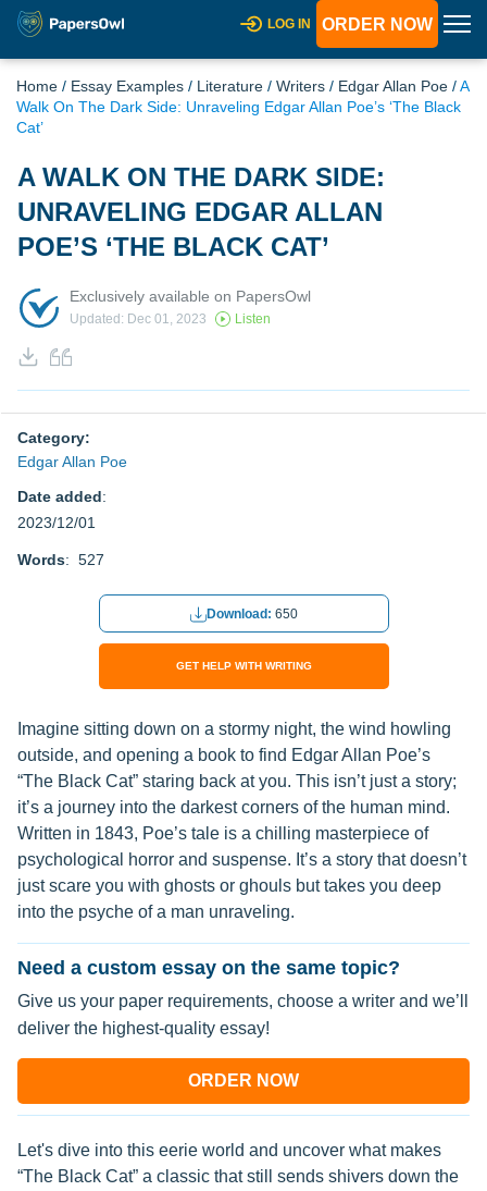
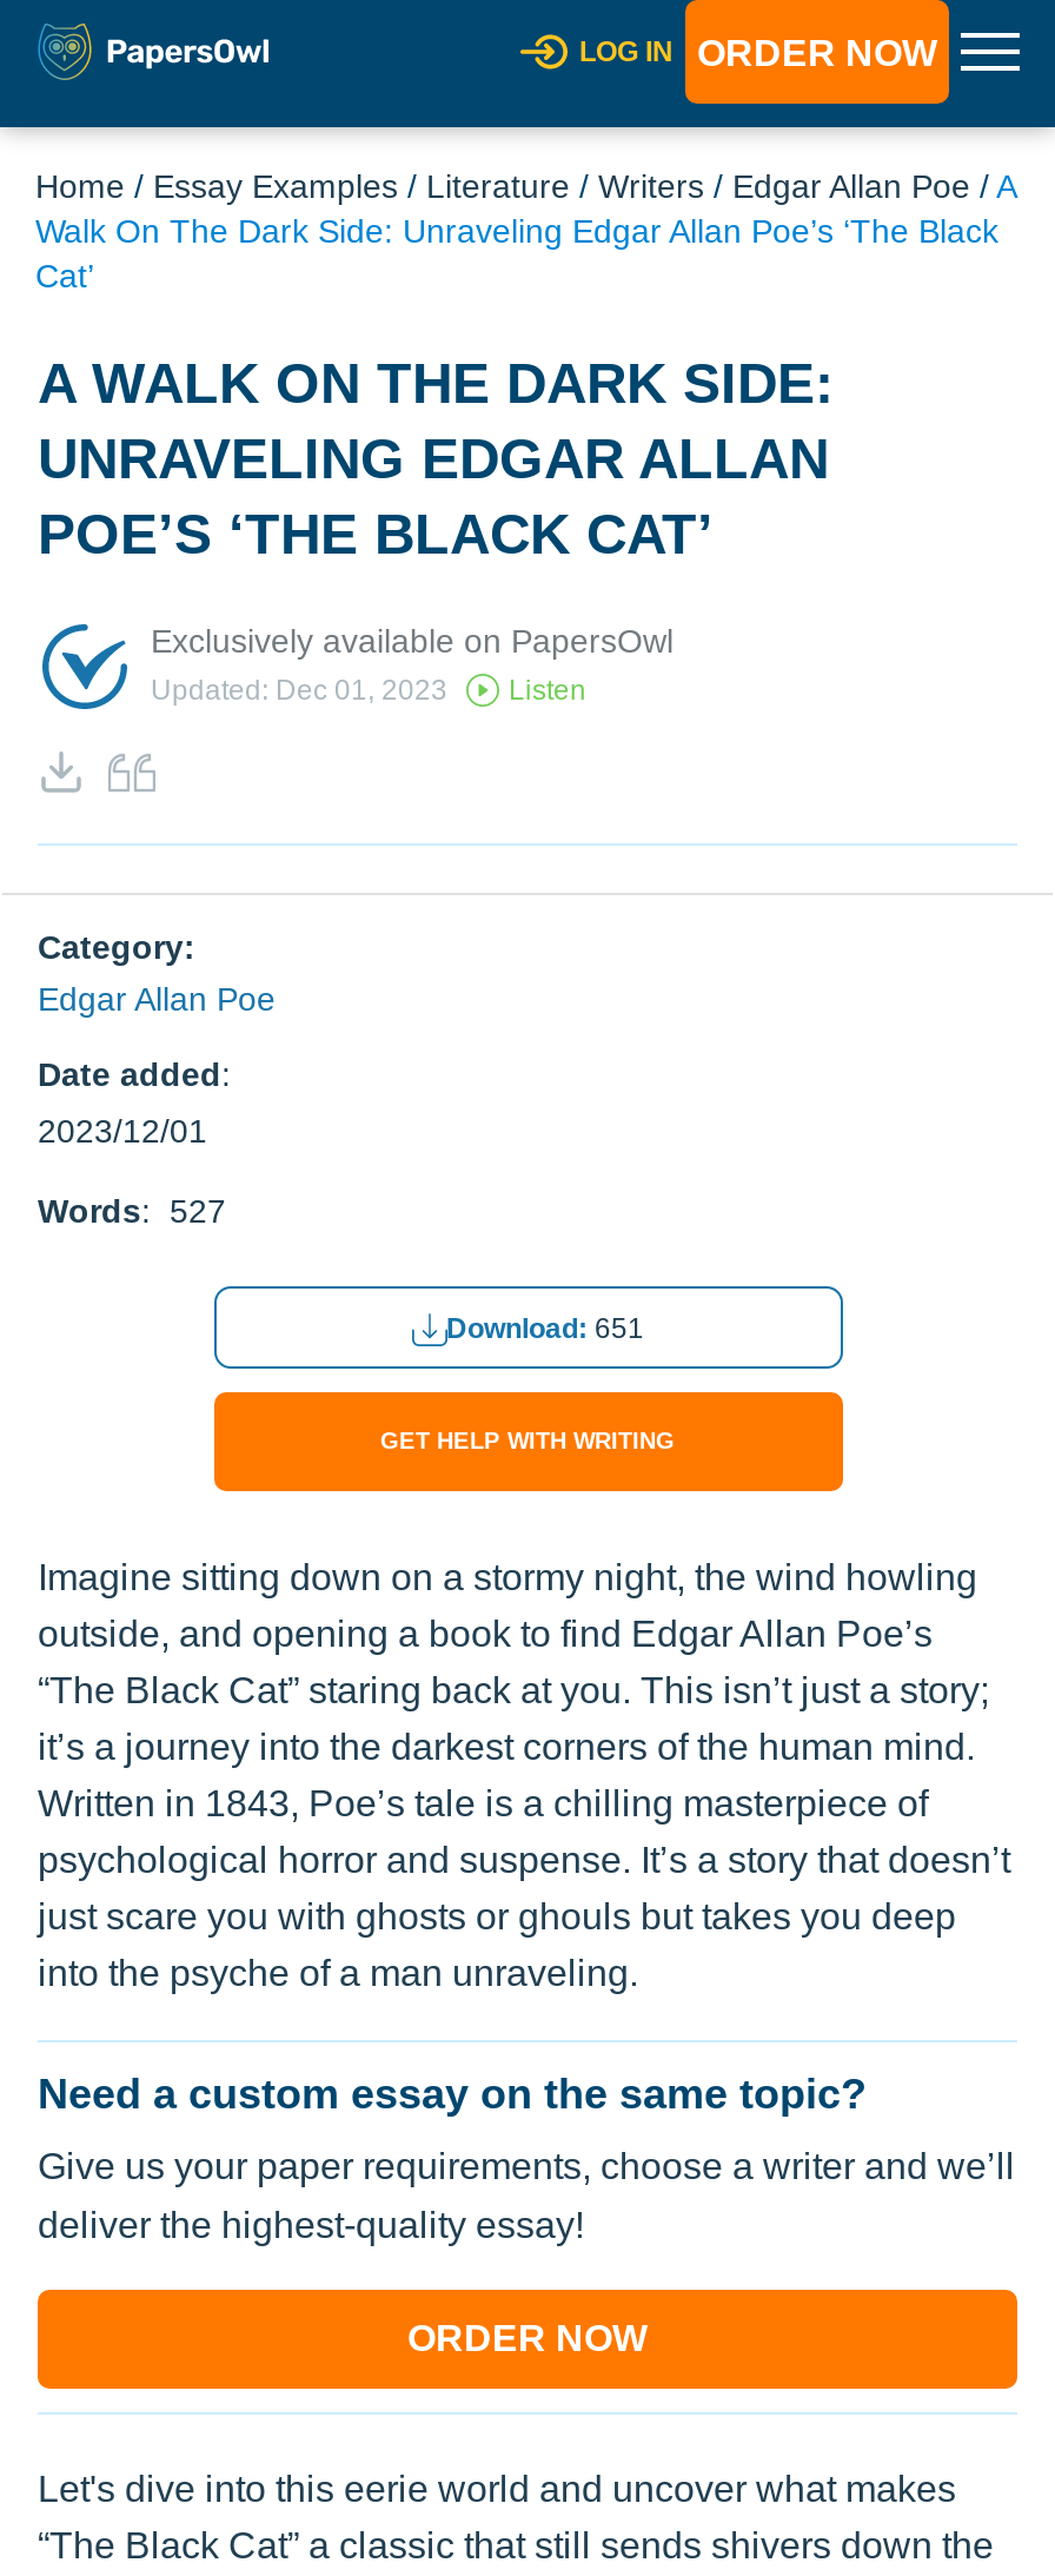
- Download: 650
+ Download: 651
